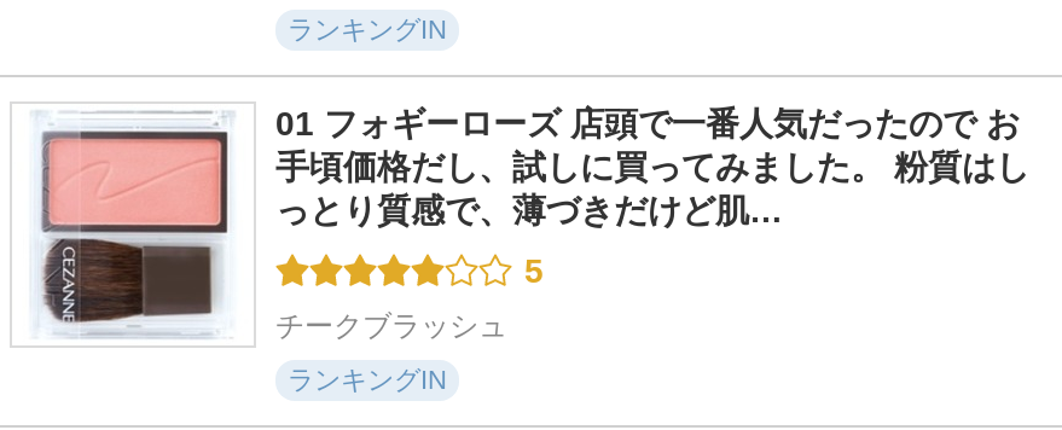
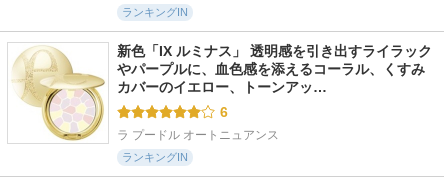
- [image]
- 01 フォギーローズ 店頭で一番人気だったので お
- 手頃価格だし、試しに買ってみました。 粉質はし
- っとり質感で、薄づきだけど肌…
+ [image]
+ 新色「IX ルミナス」 透明感を引き出すライラック
+ やパープルに、血色感を添えるコーラル、くすみ
+ カバーのイエロー、トーンアッ…

- 5
+ 6

- チークブラッシュ
+ ラ プードル オートニュアンス
